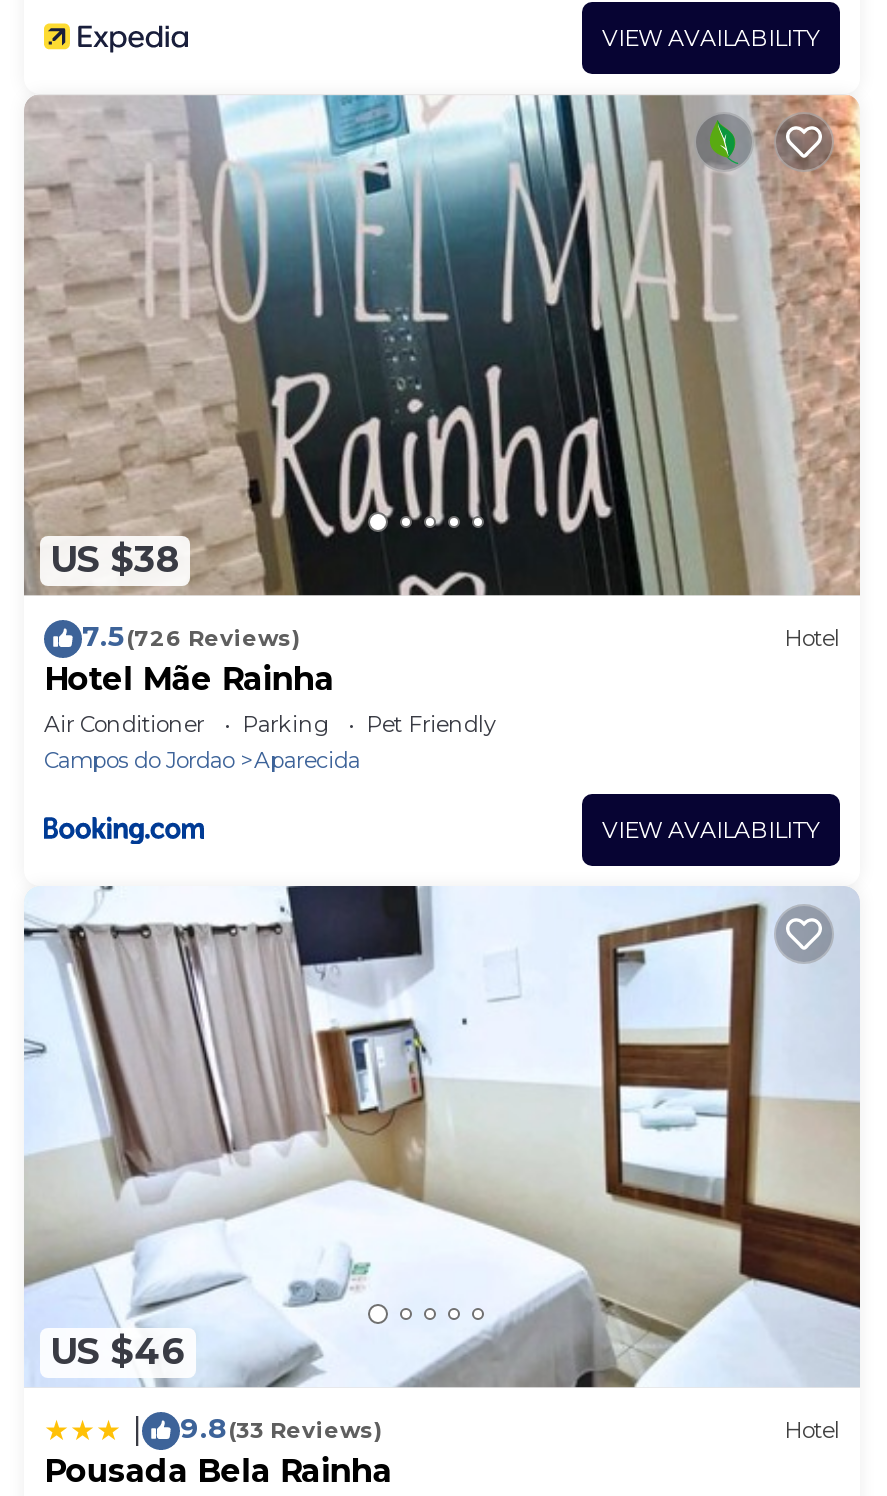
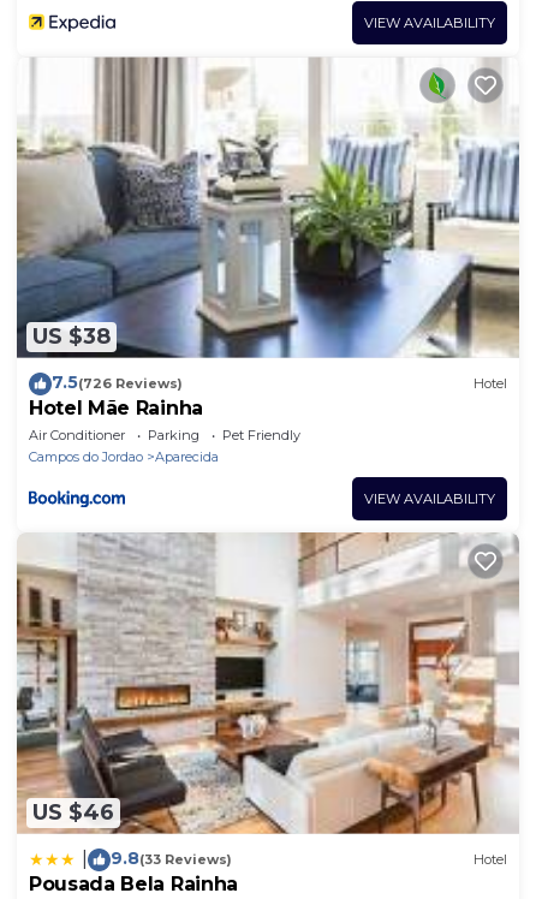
- [image]
+ [image]

- [image]
+ [image]
